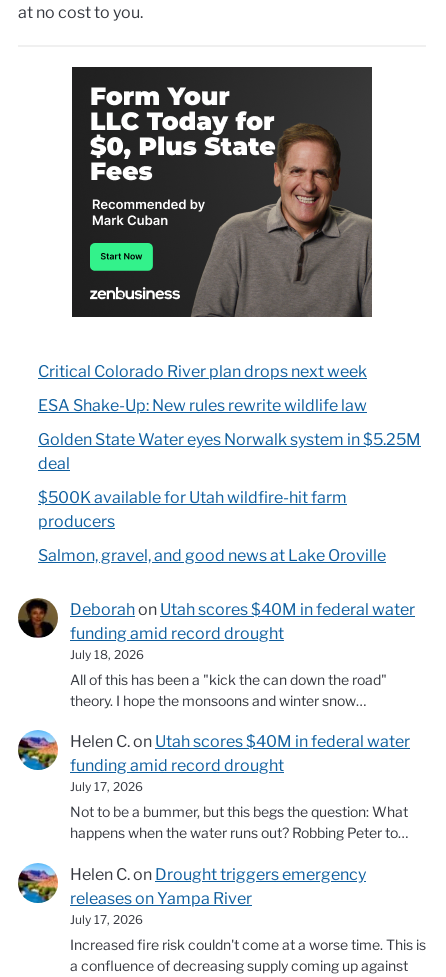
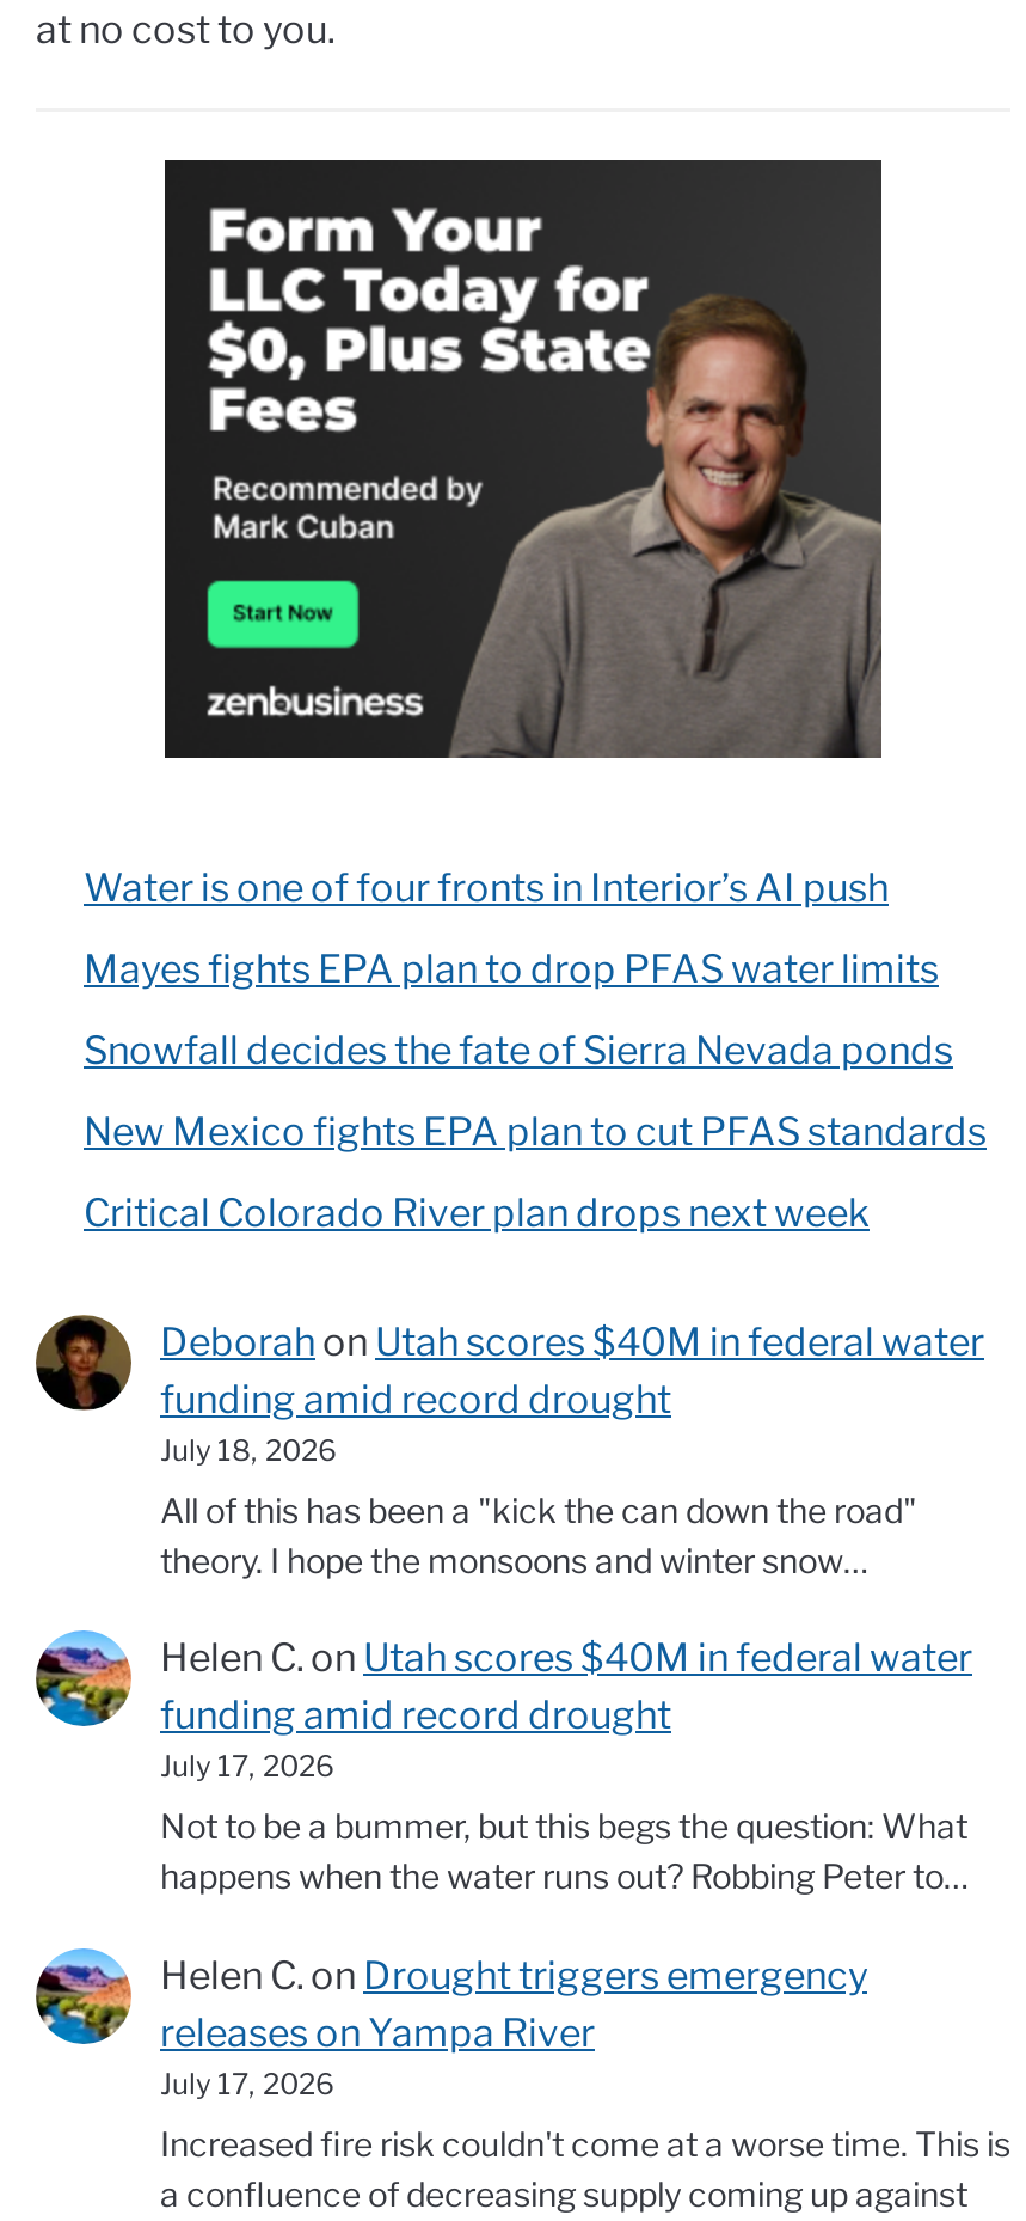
+ Water is one of four fronts in Interior’s AI push
+ Mayes fights EPA plan to drop PFAS water limits
+ Snowfall decides the fate of Sierra Nevada ponds
+ New Mexico fights EPA plan to cut PFAS standards

moved down: Critical Colorado River plan drops next week

- ESA Shake-Up: New rules rewrite wildlife law
- Golden State Water eyes Norwalk system in $5.25M
- deal
- $500K available for Utah wildfire-hit farm
- producers
- Salmon, gravel, and good news at Lake Oroville
